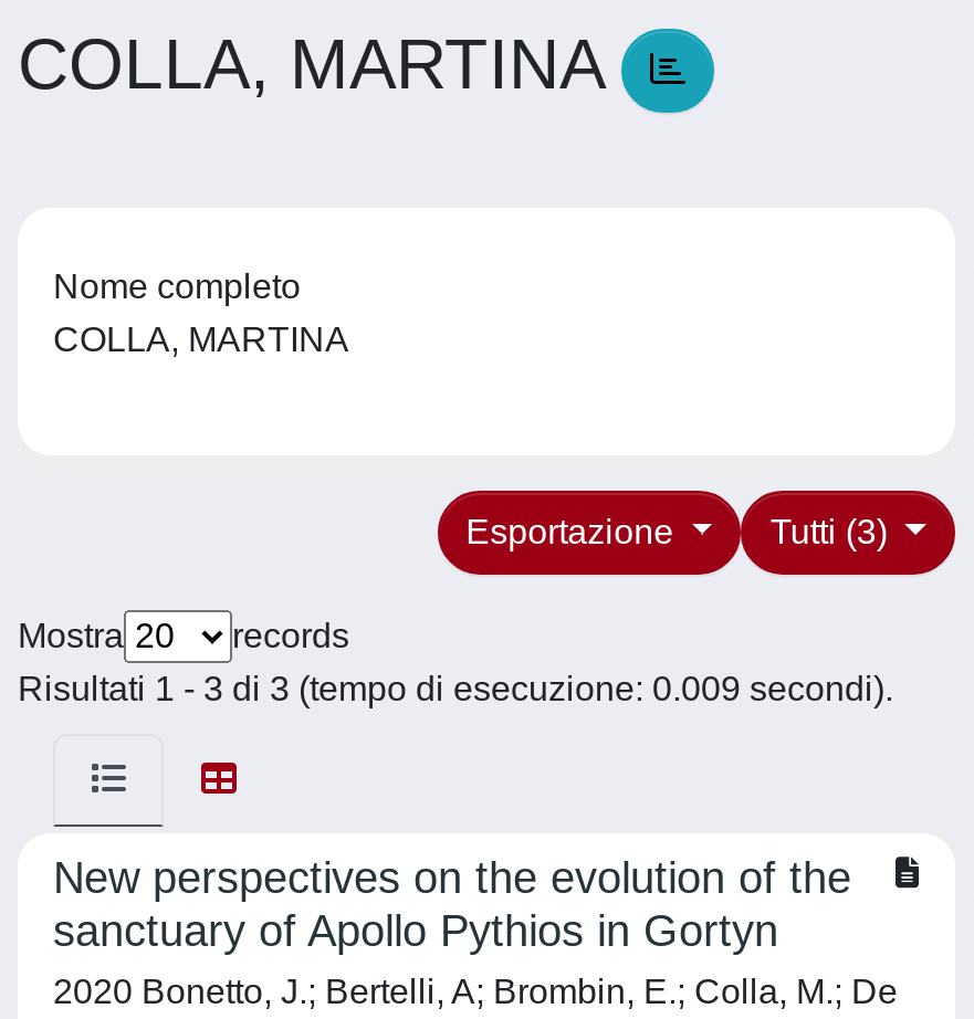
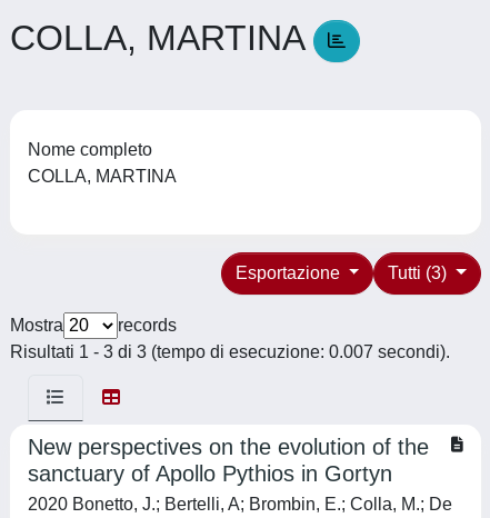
- Risultati 1 - 3 di 3 (tempo di esecuzione: 0.009 secondi).
+ Risultati 1 - 3 di 3 (tempo di esecuzione: 0.007 secondi).
